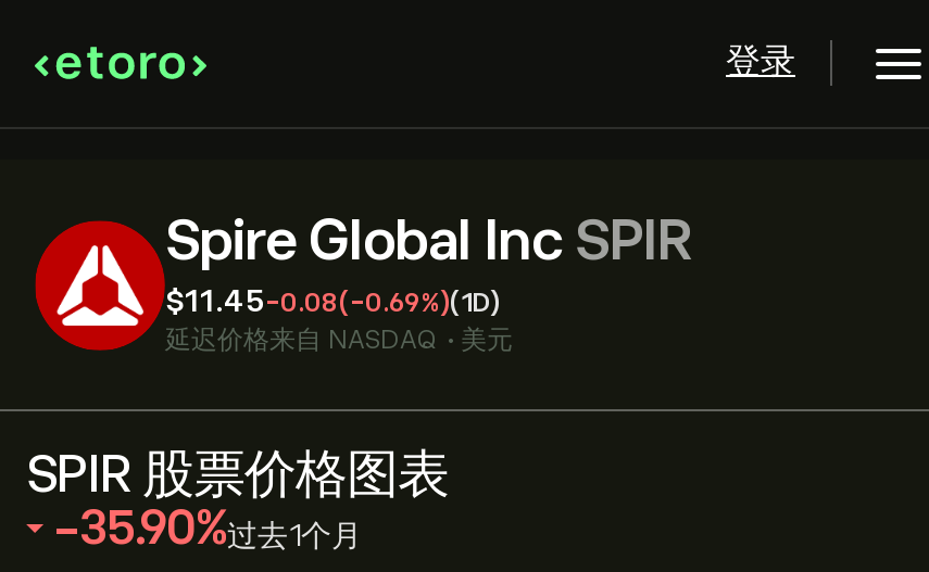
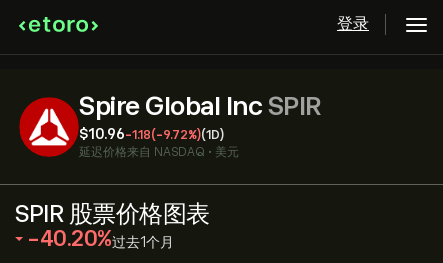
- $11.45-0.08(-0.69%)(1D)
+ $10.96-1.18(-9.72%)(1D)

- -35.90 过去1个月
+ -40.20 过去1个月
